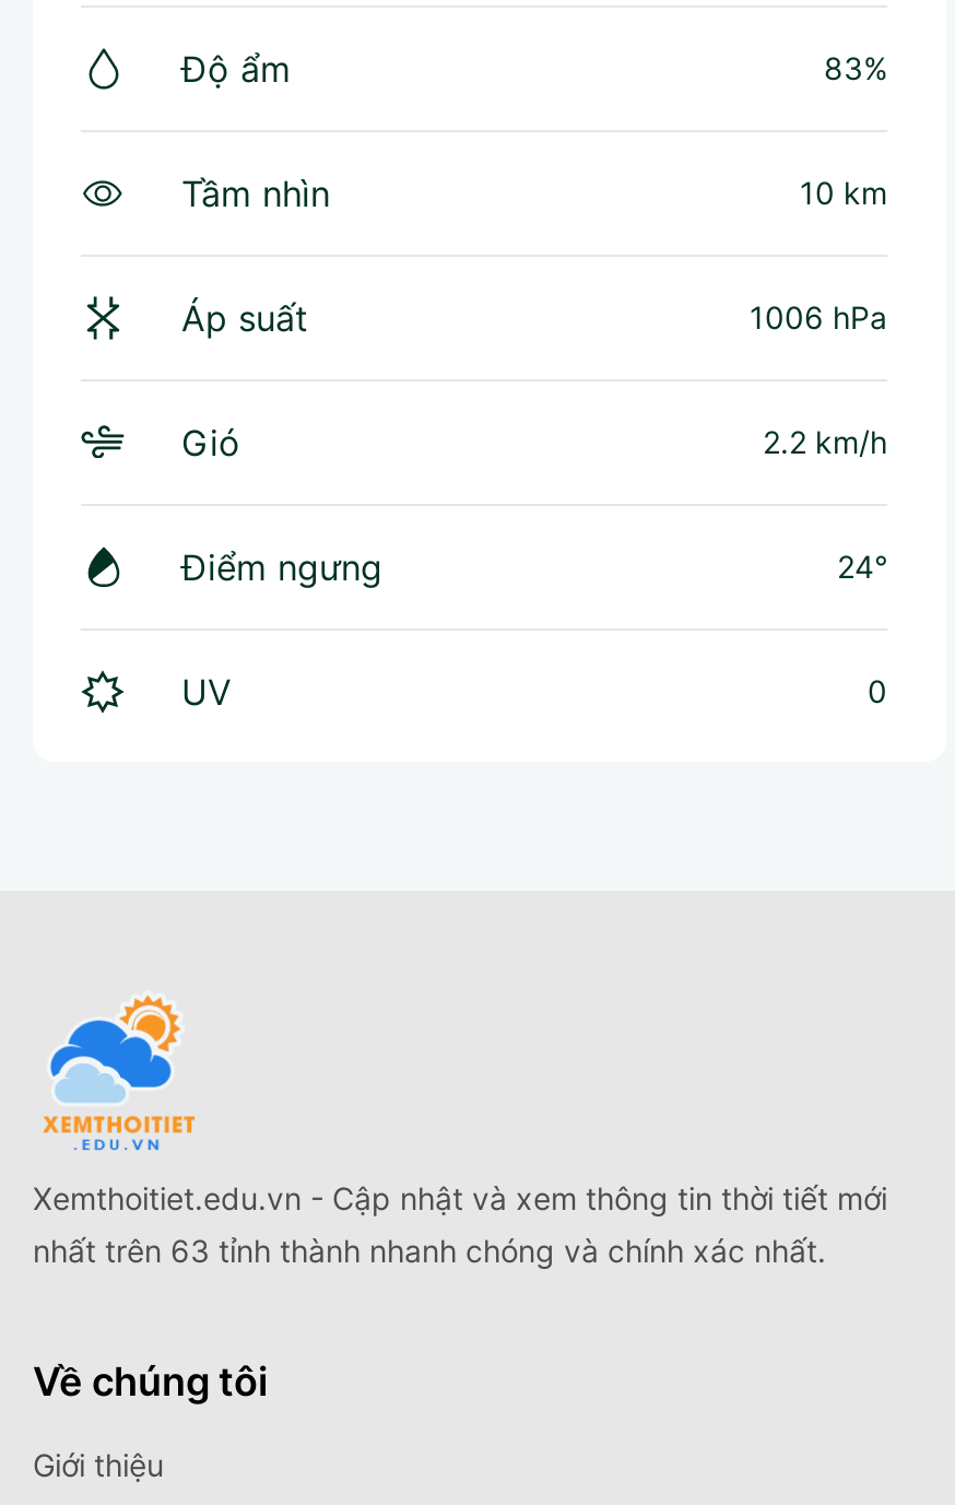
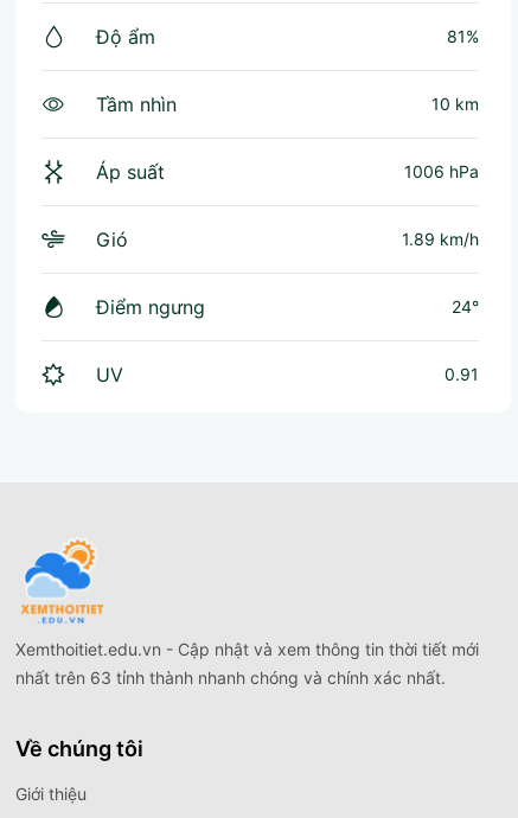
- 83%
+ 81%

- 2.2 km/h
+ 1.89 km/h

- 0
+ 0.91
